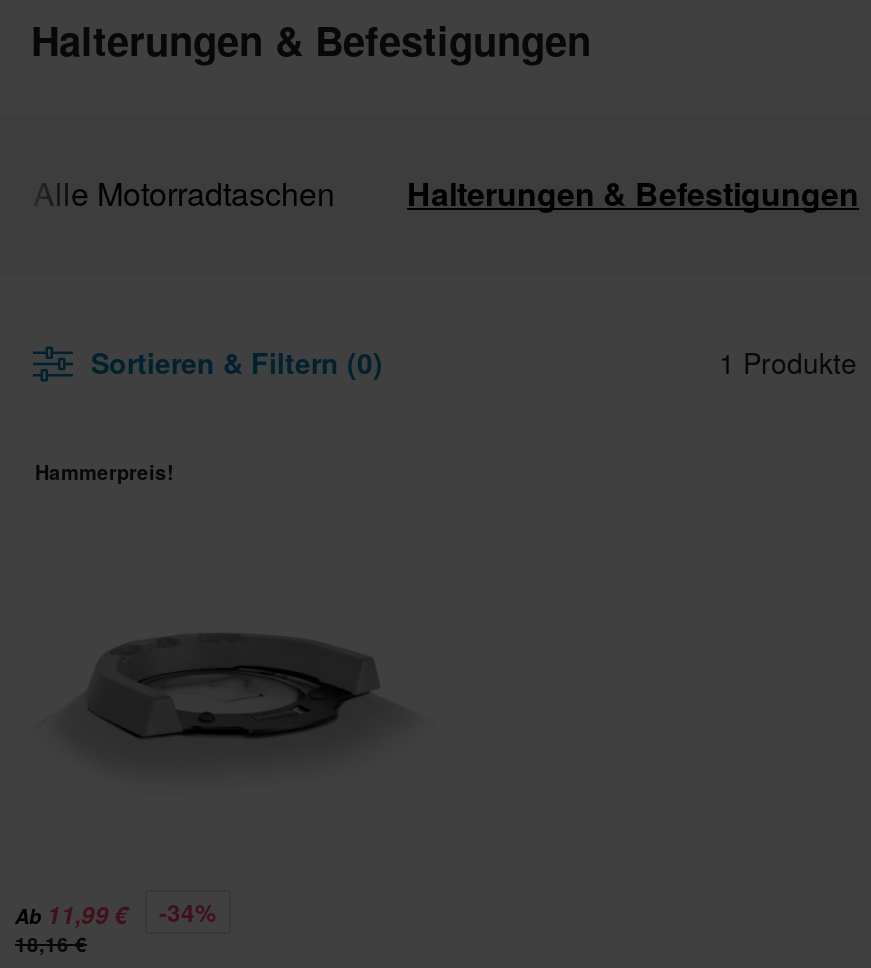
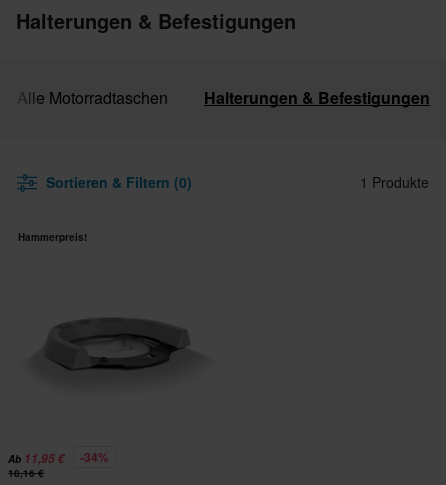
- Ab 11,99 €
+ Ab 11,95 €
